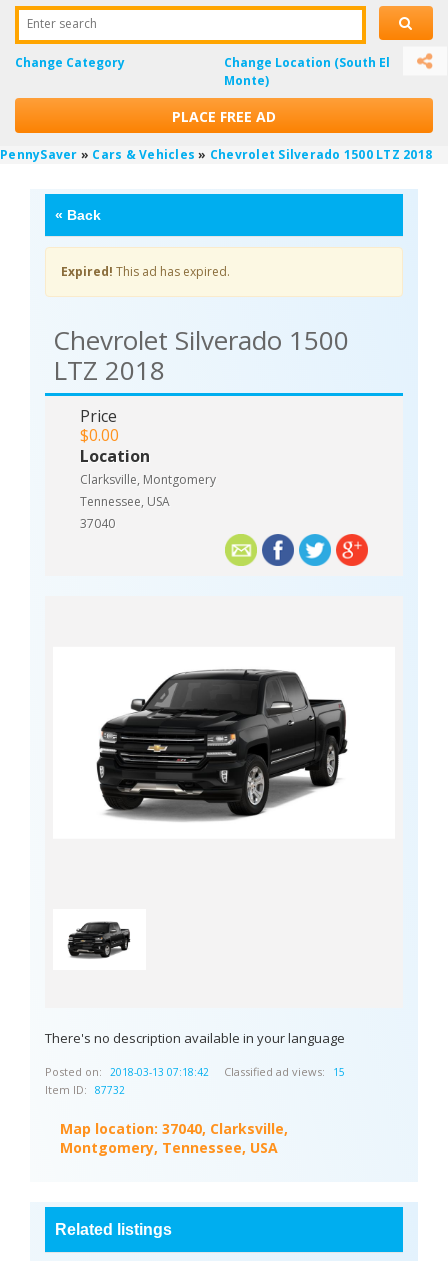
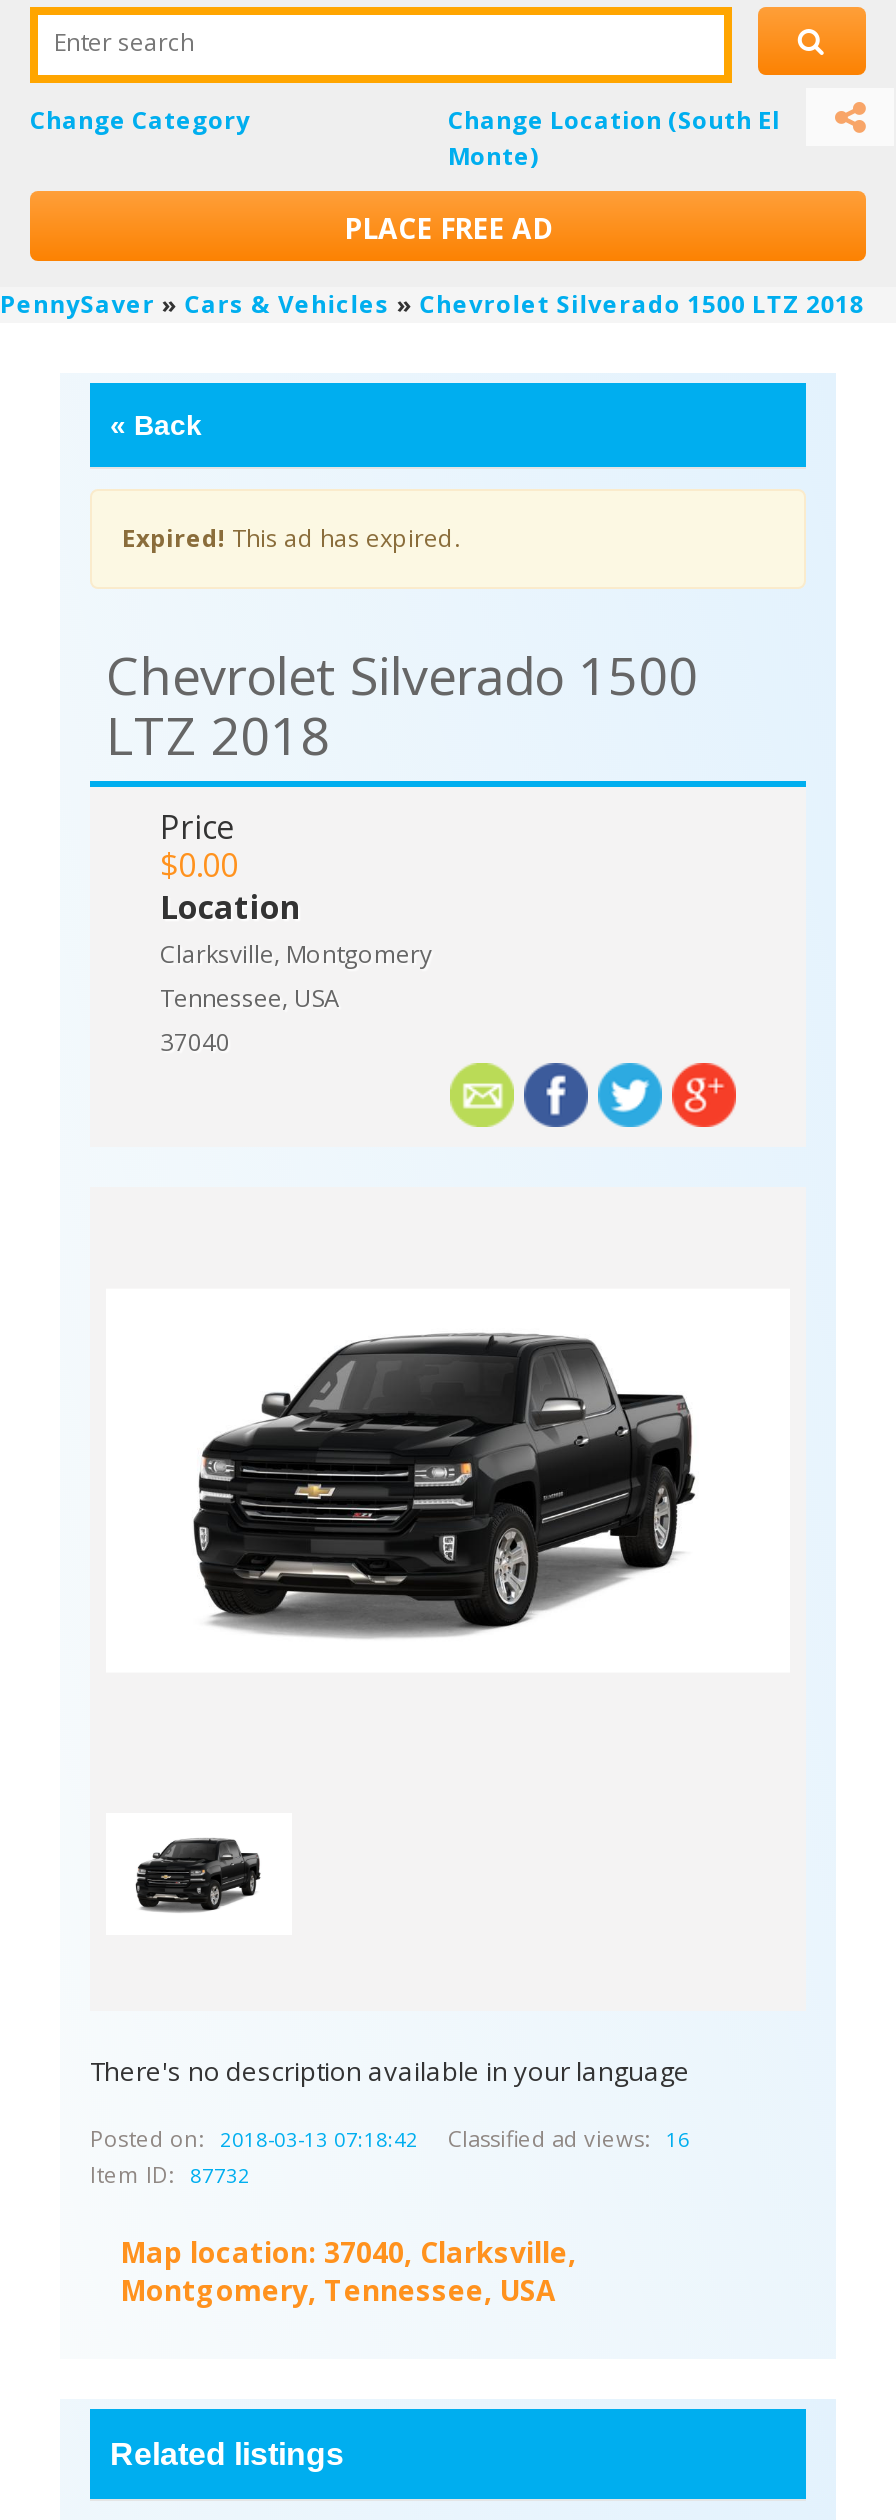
- Classified ad views: 15
+ Classified ad views: 16
